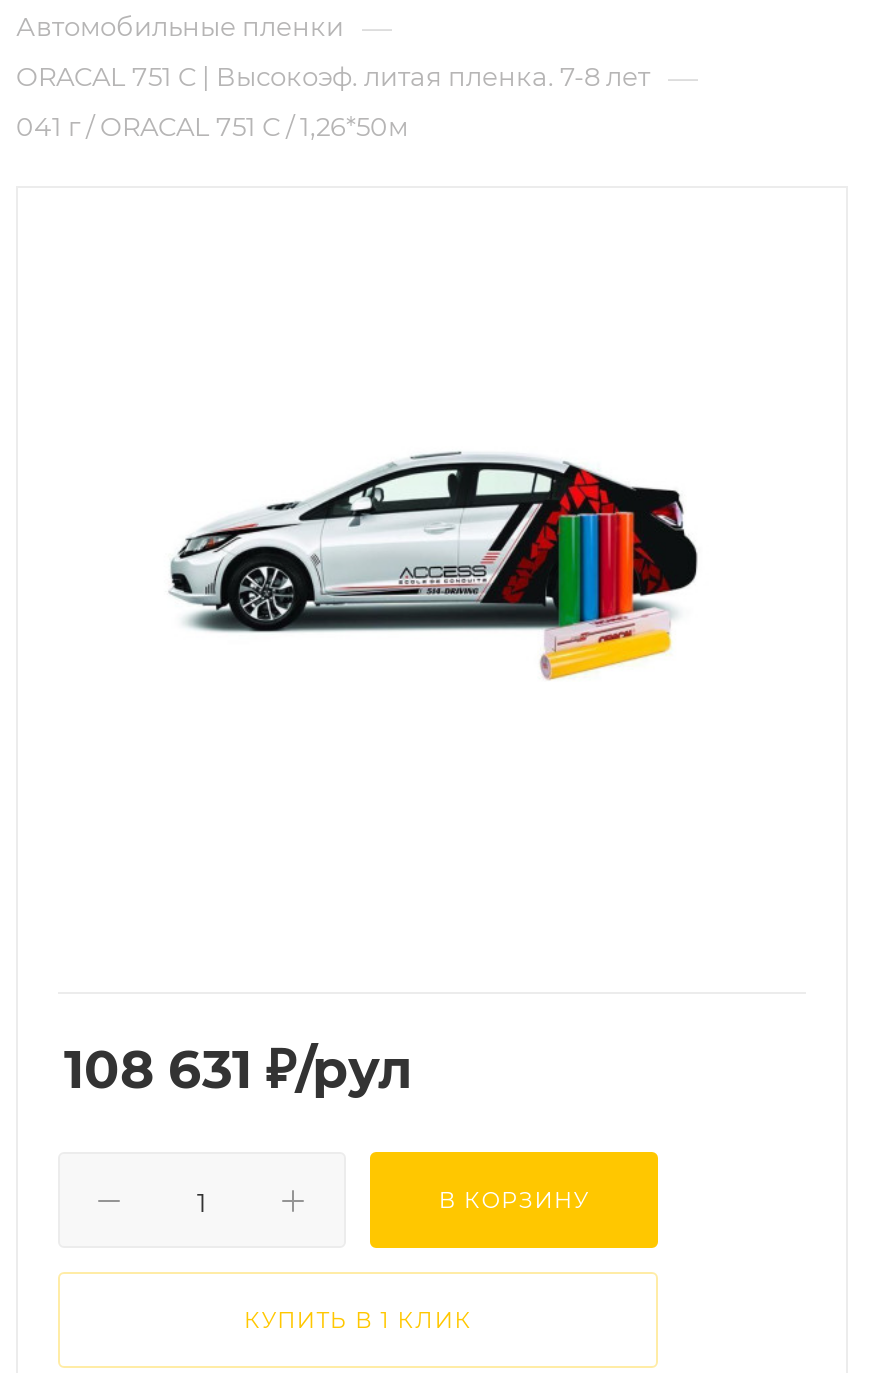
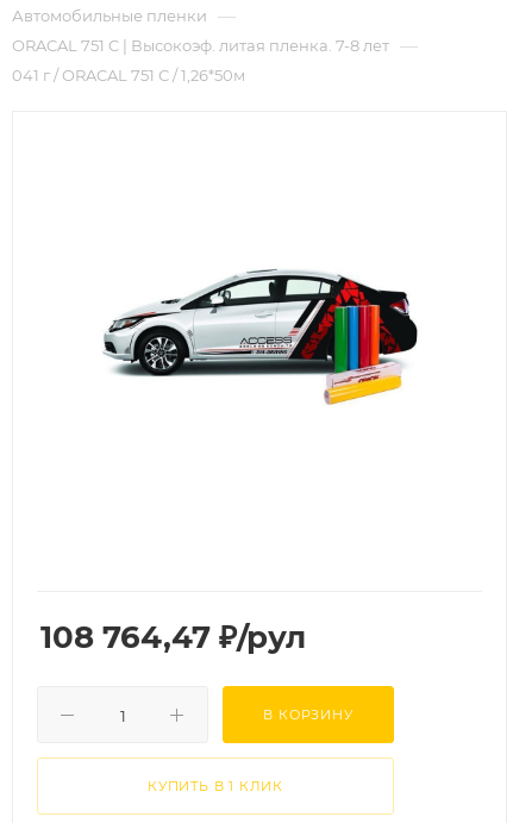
- 108 631 ₽/рул
+ 108 764,47 ₽/рул
